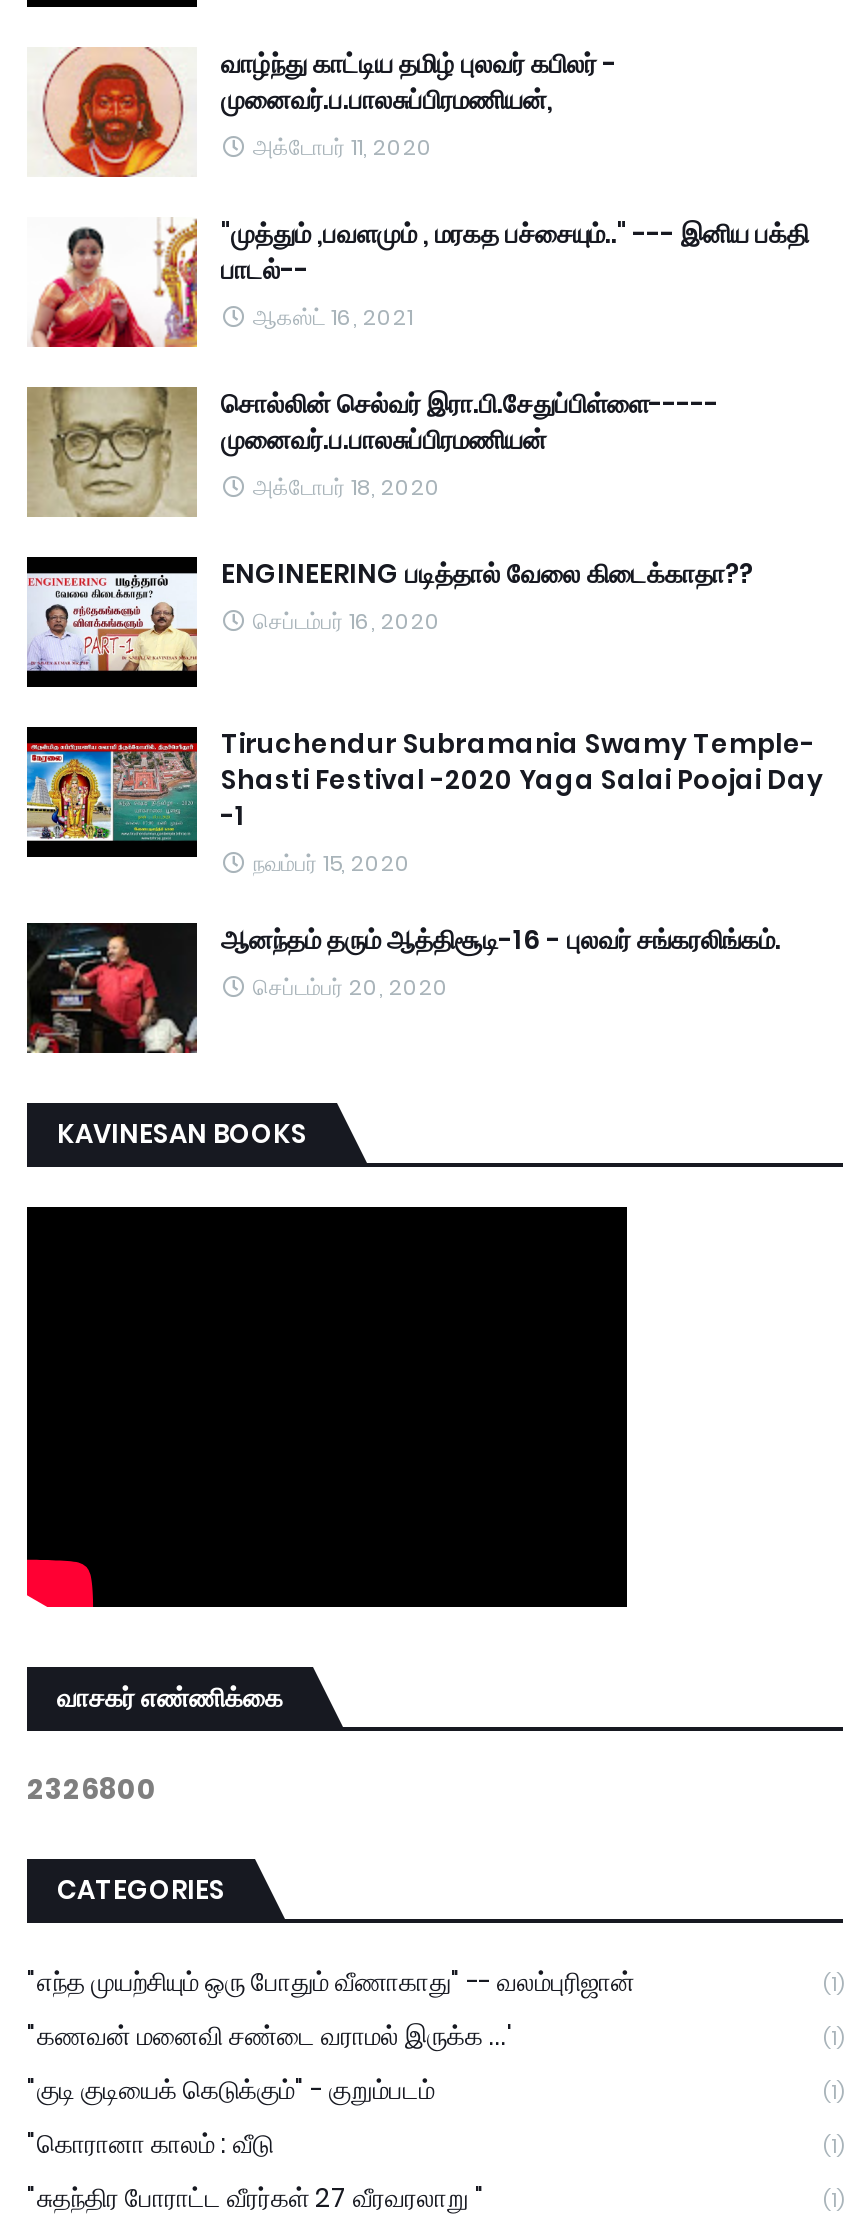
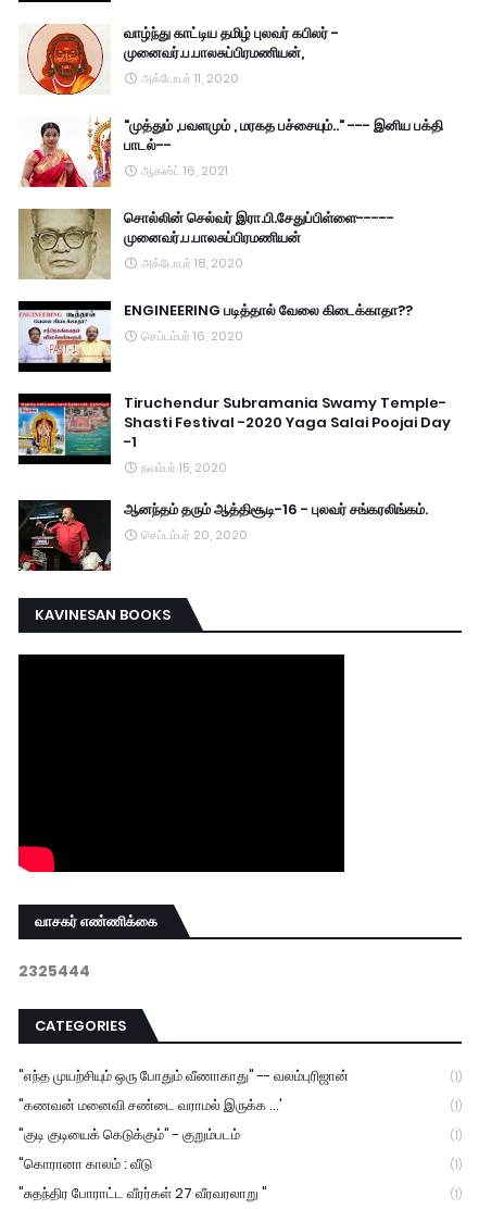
- 2326800
+ 2325444
